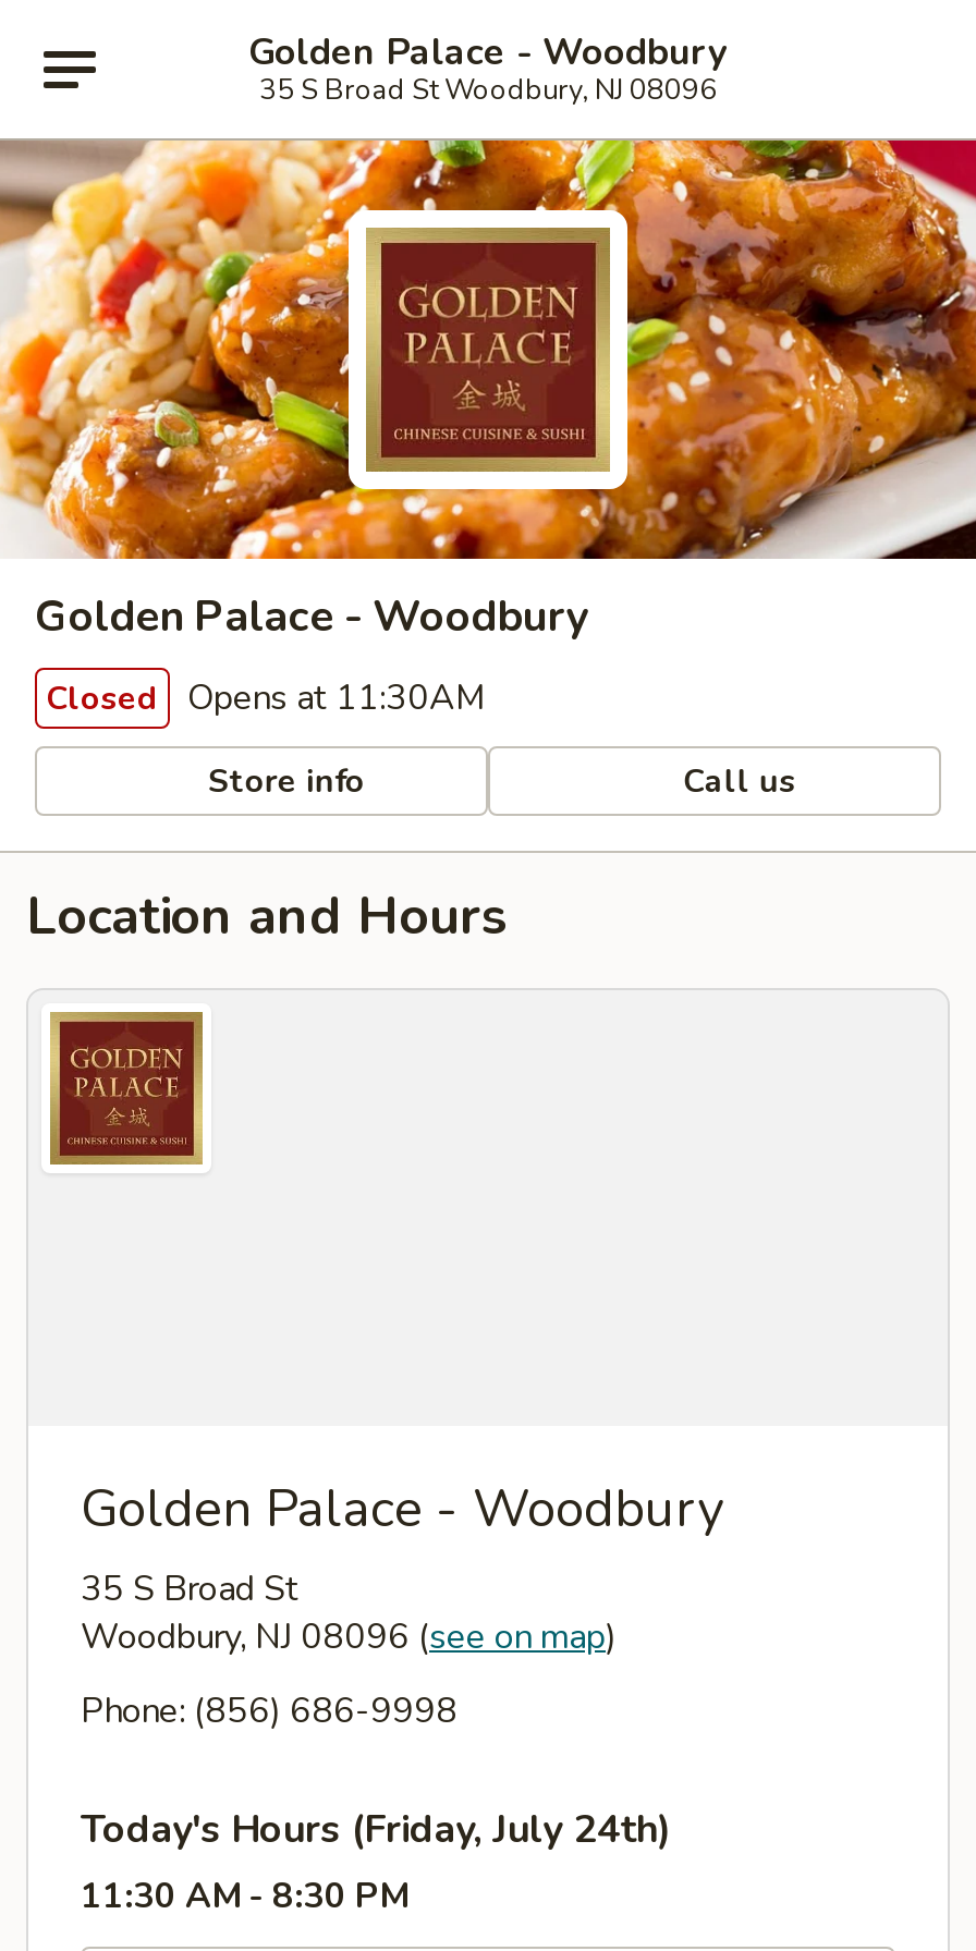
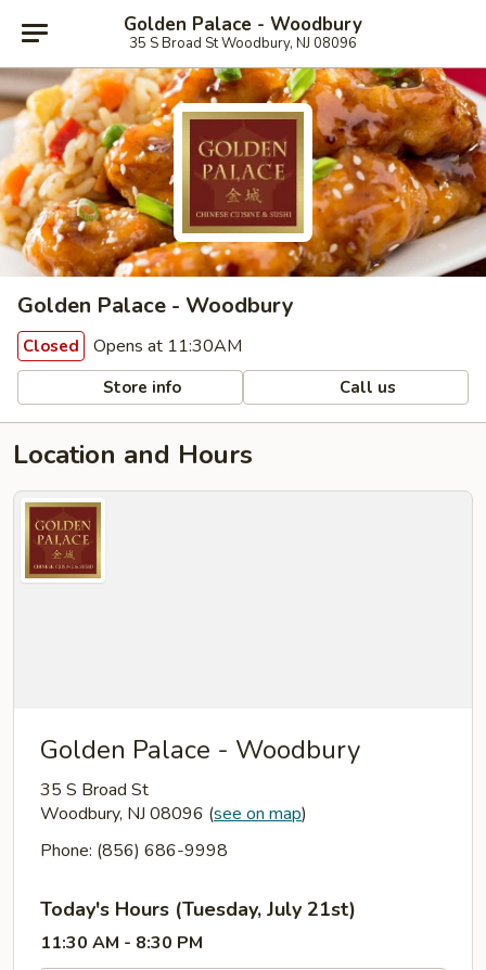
- Today's Hours (Friday, July 24th)
+ Today's Hours (Tuesday, July 21st)
